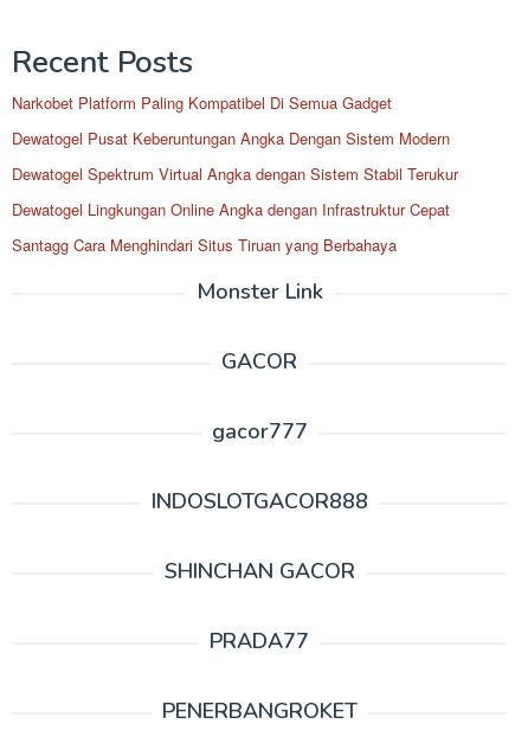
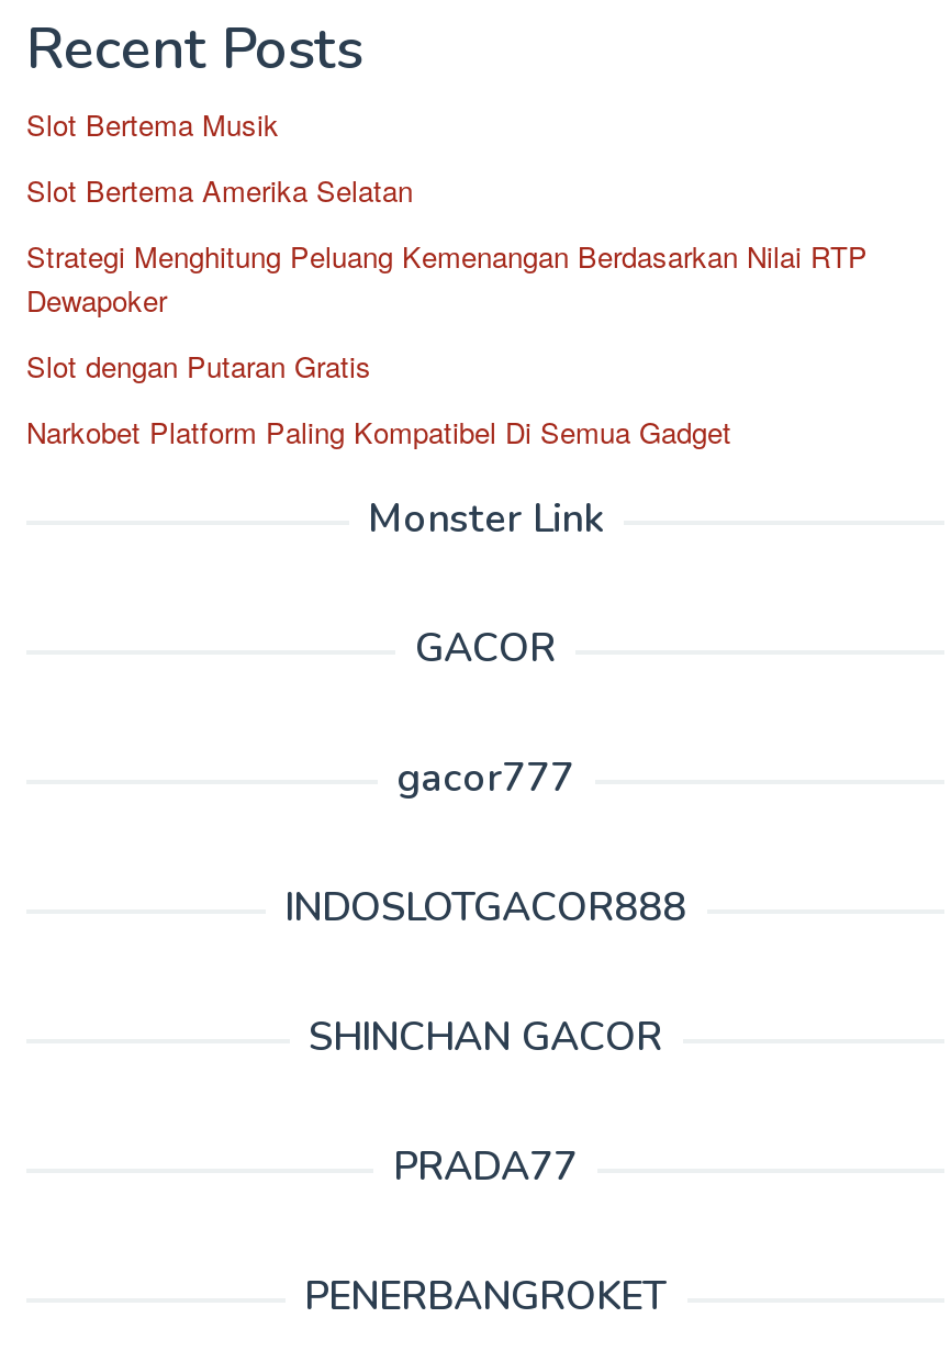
+ Slot Bertema Musik
+ Slot Bertema Amerika Selatan
+ Strategi Menghitung Peluang Kemenangan Berdasarkan Nilai RTP
+ Dewapoker
+ Slot dengan Putaran Gratis

moved down: Narkobet Platform Paling Kompatibel Di Semua Gadget

- Dewatogel Pusat Keberuntungan Angka Dengan Sistem Modern
- Dewatogel Spektrum Virtual Angka dengan Sistem Stabil Terukur
- Dewatogel Lingkungan Online Angka dengan Infrastruktur Cepat
- Santagg Cara Menghindari Situs Tiruan yang Berbahaya
